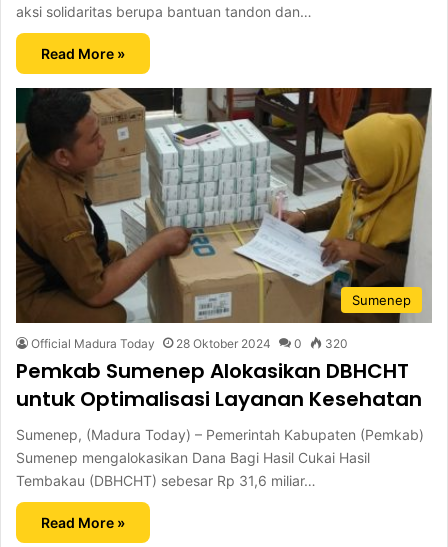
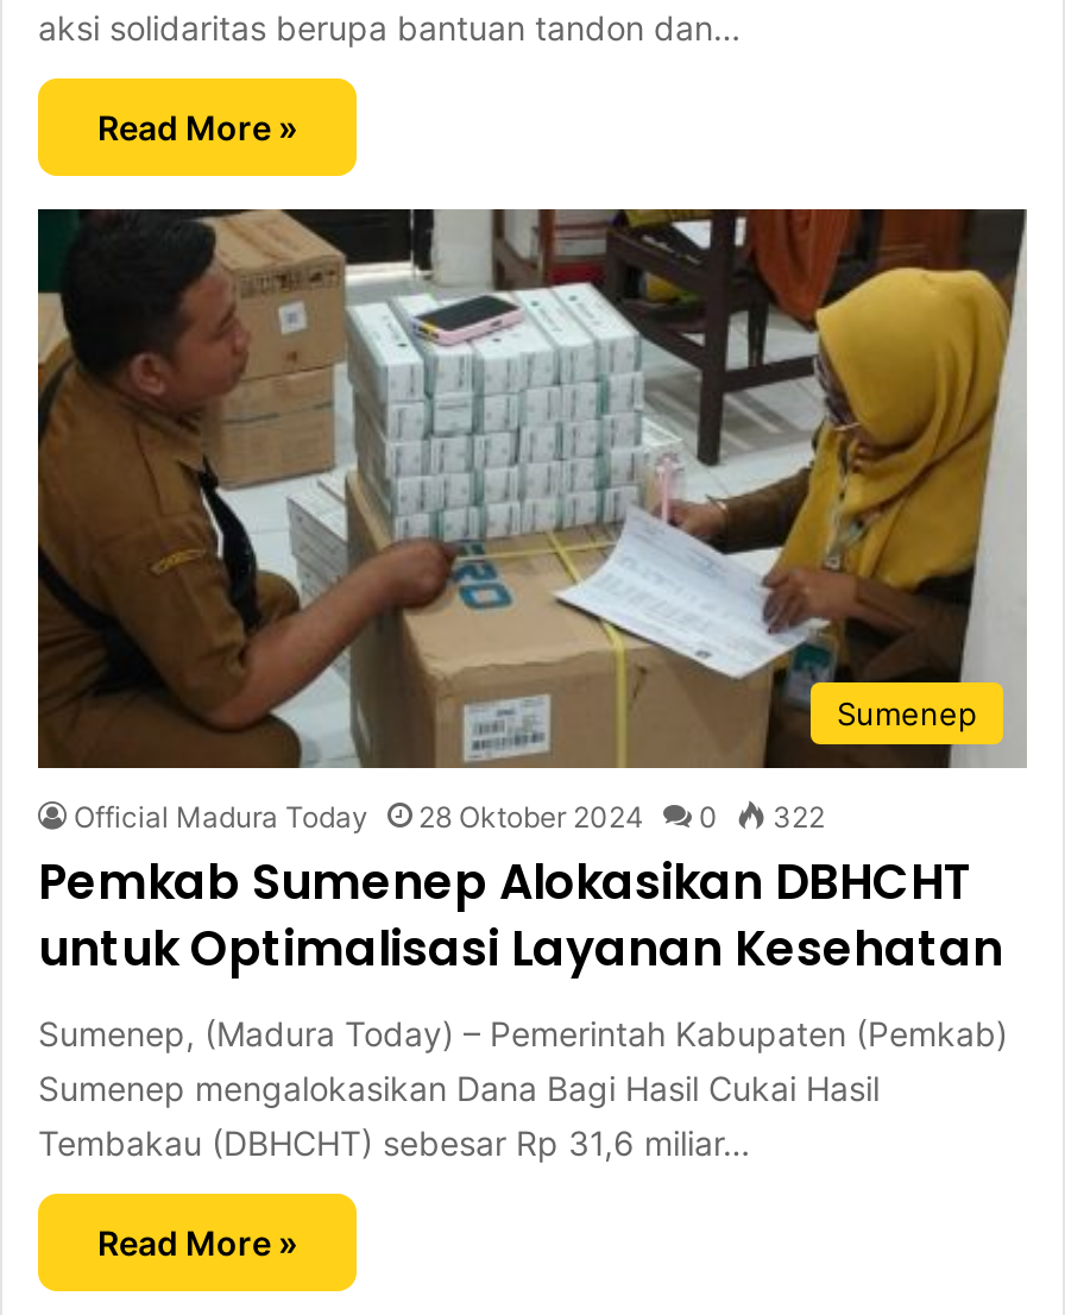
- Official Madura Today 28 Oktober 2024 0 320
+ Official Madura Today 28 Oktober 2024 0 322
